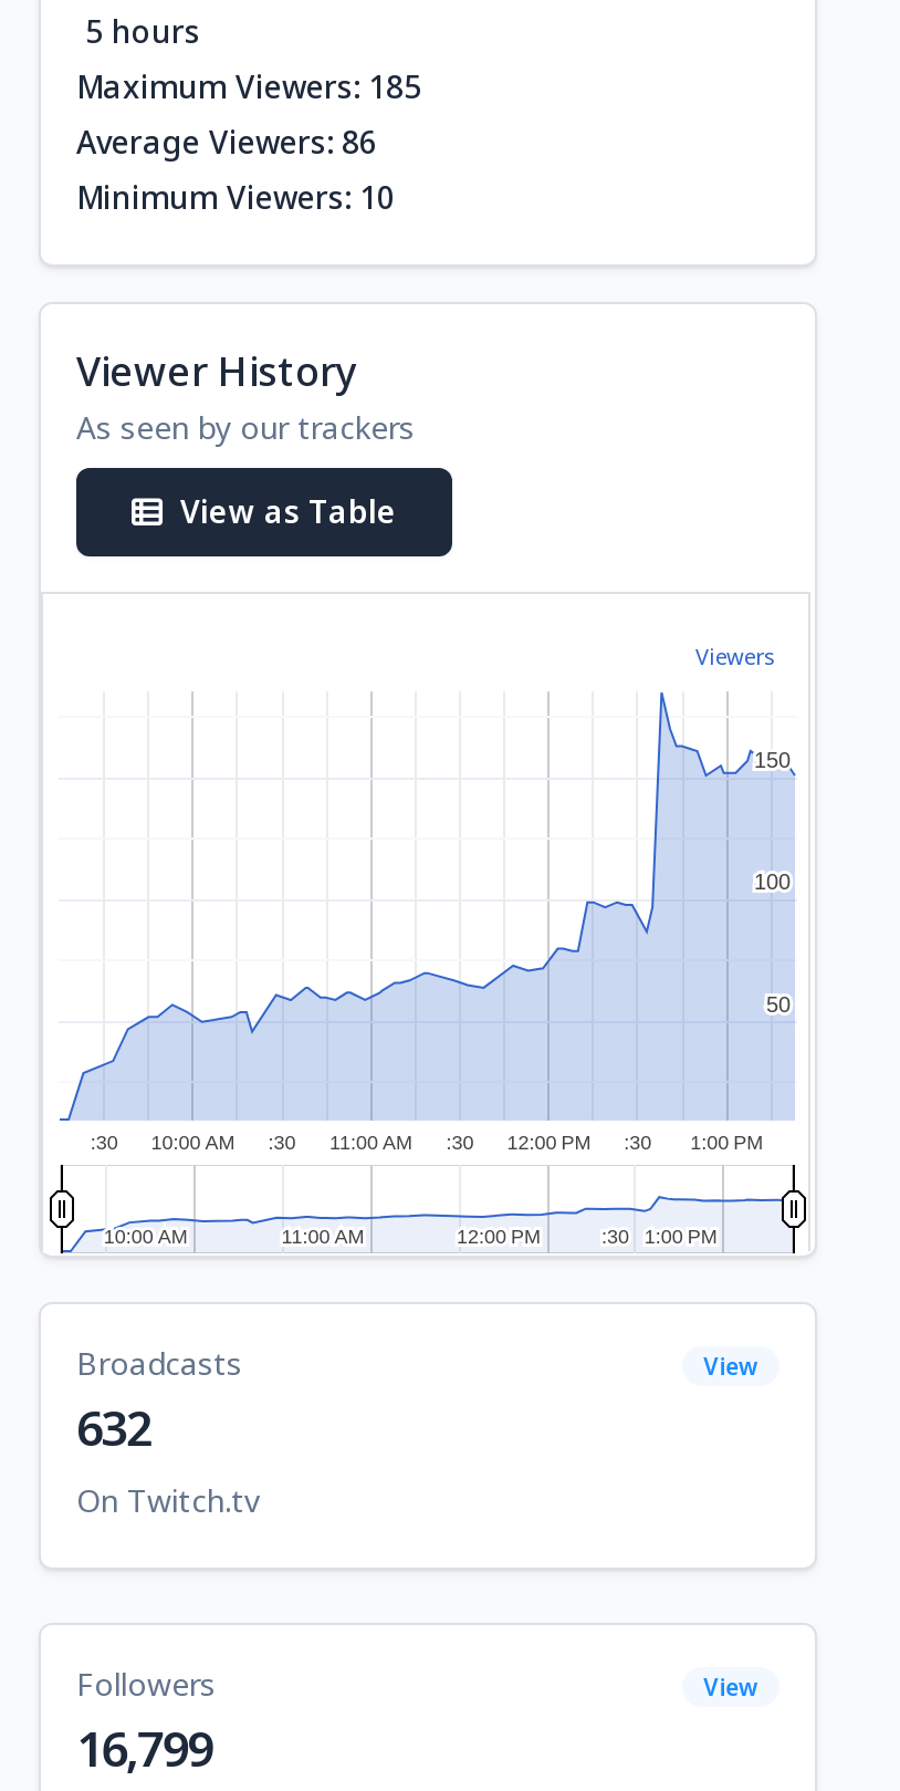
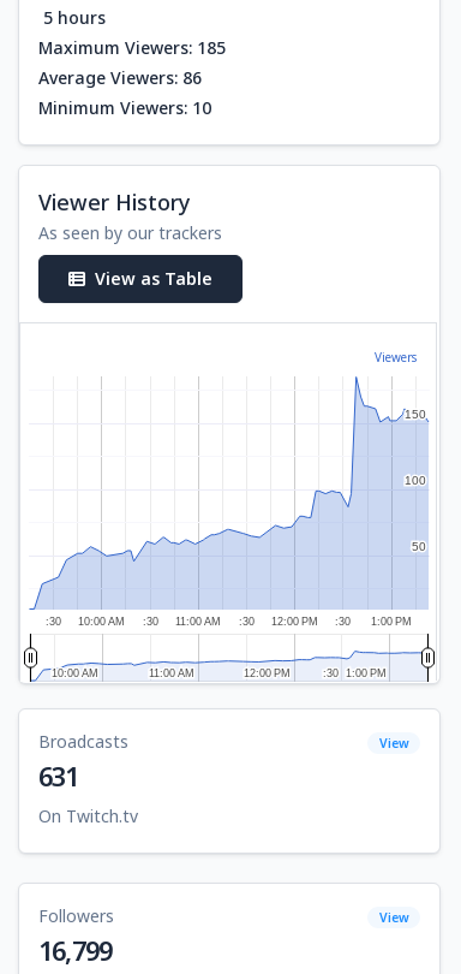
- 632
+ 631
